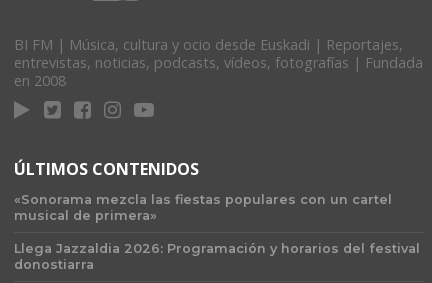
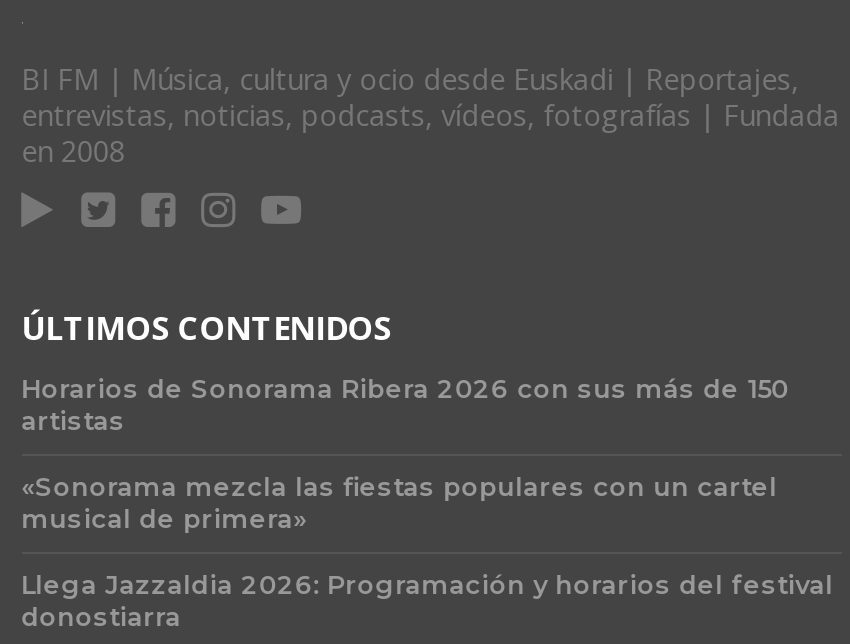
+ Horarios de Sonorama Ribera 2026 con sus más de 150
+ artistas
